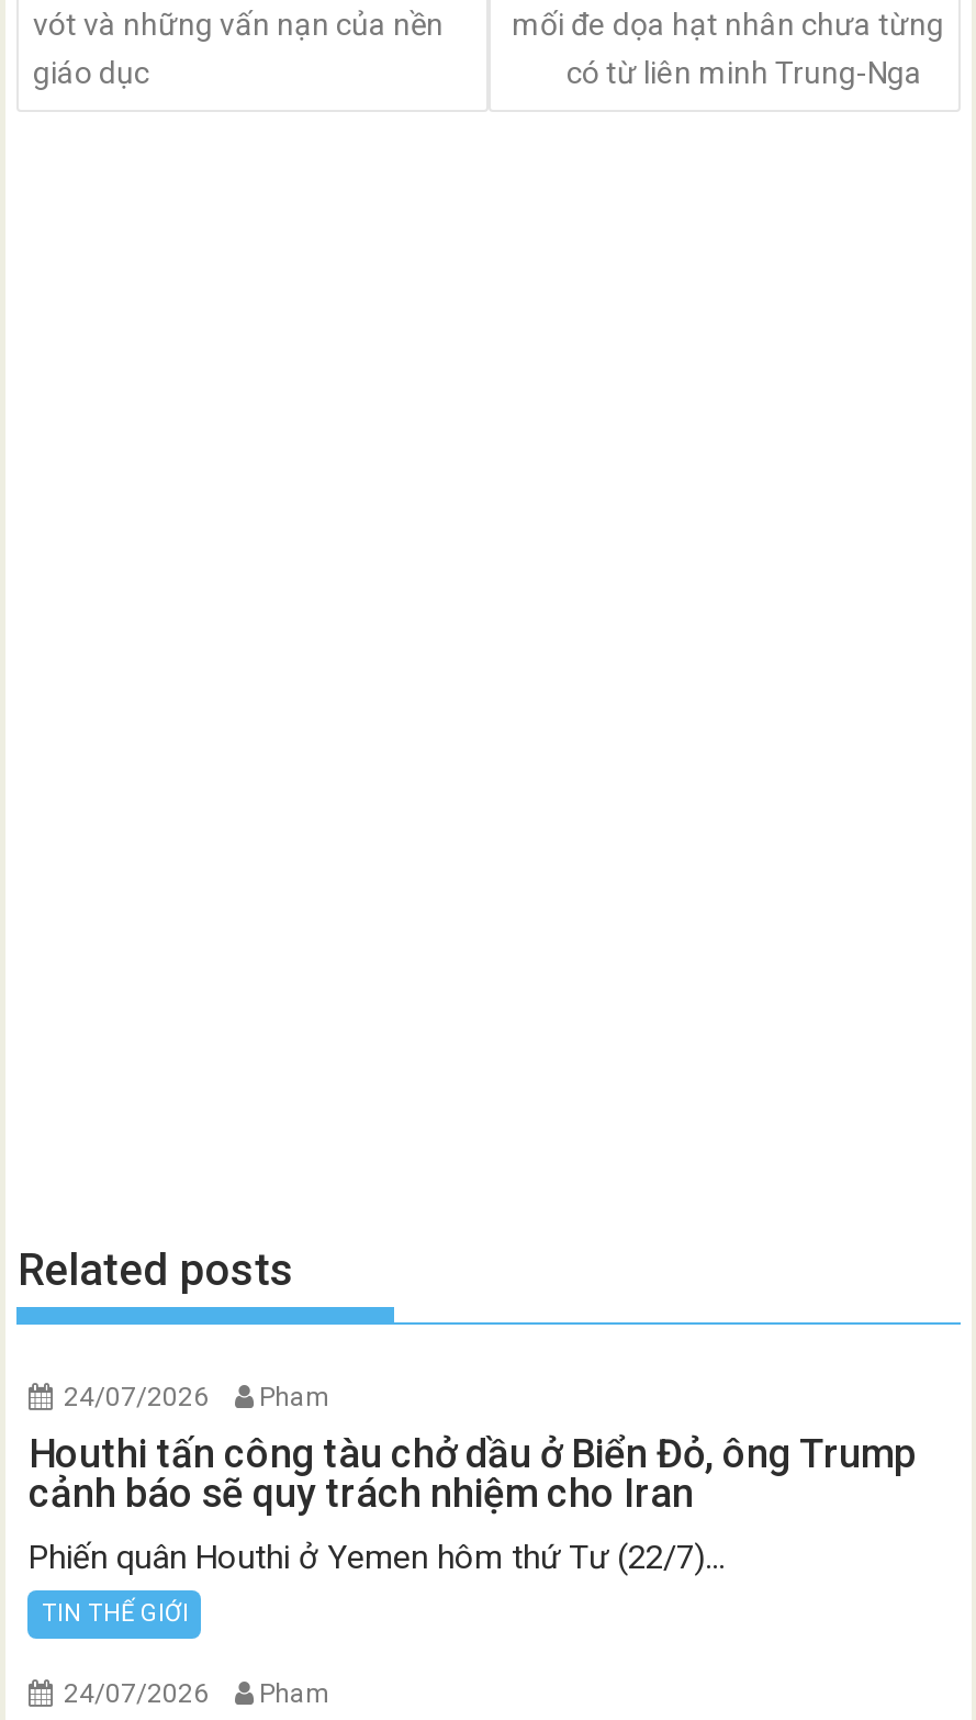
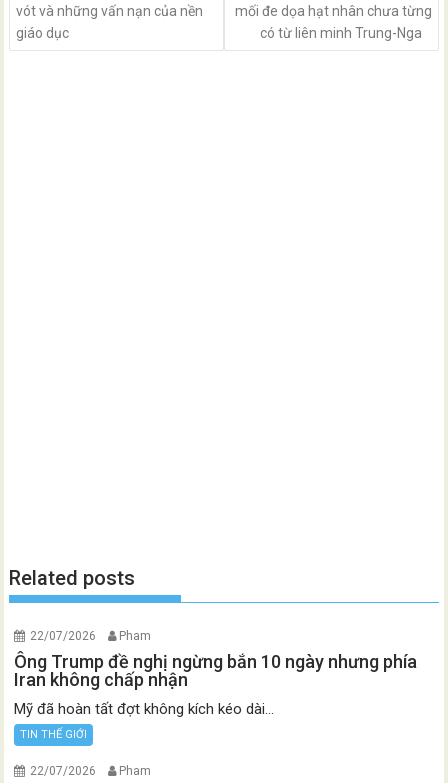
- 24/07/2026 Pham
+ 22/07/2026 Pham

- Houthi tấn công tàu chở dầu ở Biển Đỏ, ông Trump
- cảnh báo sẽ quy trách nhiệm cho Iran
+ Ông Trump đề nghị ngừng bắn 10 ngày nhưng phía
+ Iran không chấp nhận

- Phiến quân Houthi ở Yemen hôm thứ Tư (22/7)...
+ Mỹ đã hoàn tất đợt không kích kéo dài...

- 24/07/2026 Pham
+ 22/07/2026 Pham
